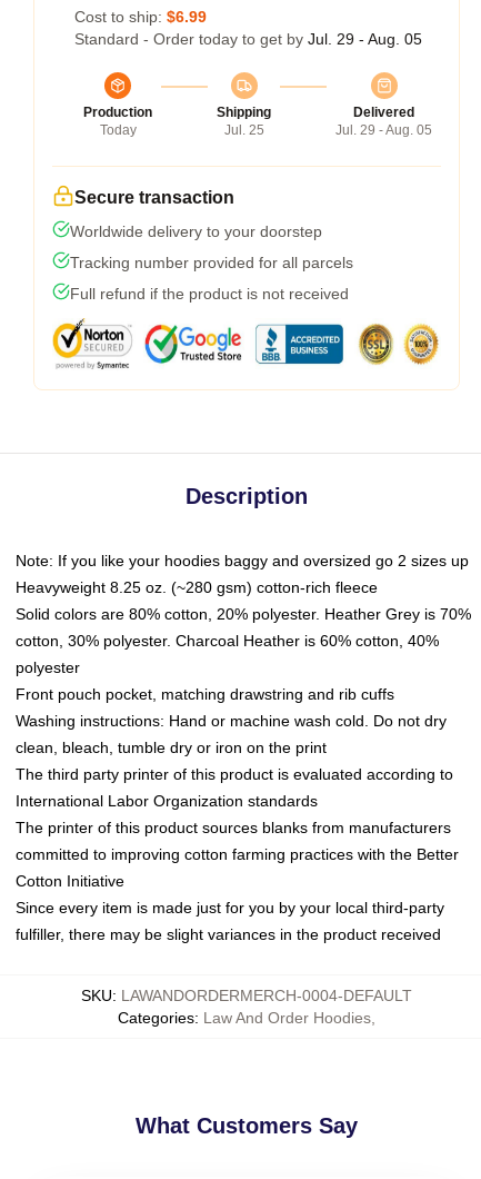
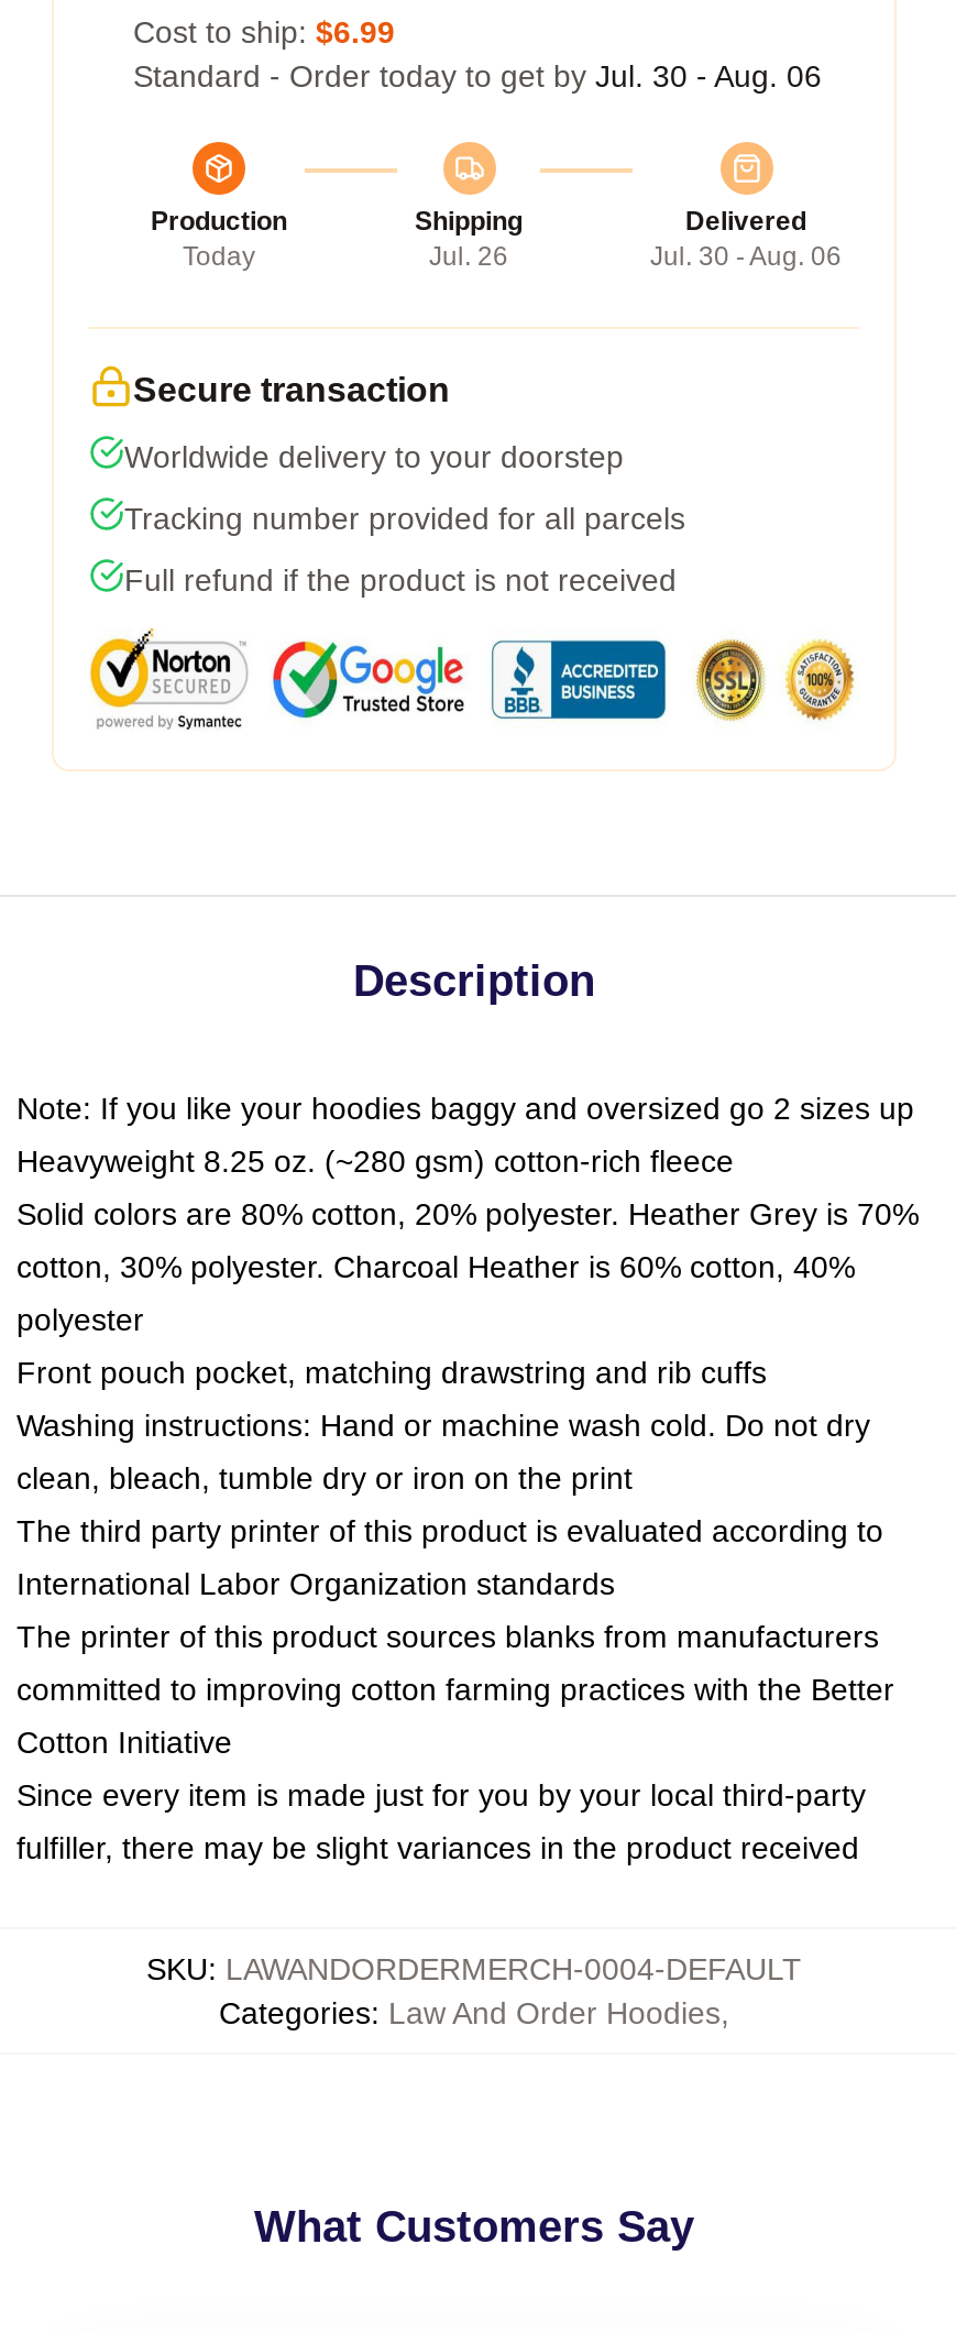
- Standard - Order today to get by Jul. 29 - Aug. 05
+ Standard - Order today to get by Jul. 30 - Aug. 06

- Jul. 25
+ Jul. 26

- Jul. 29 - Aug. 05
+ Jul. 30 - Aug. 06
